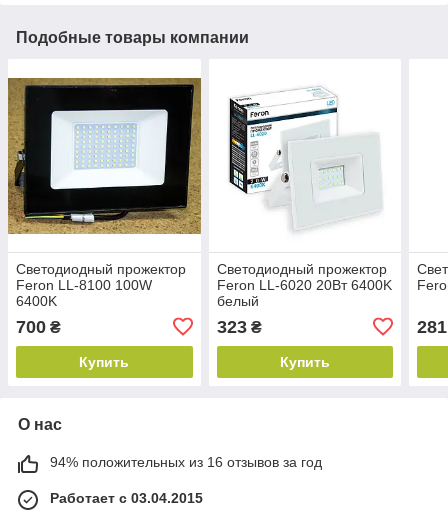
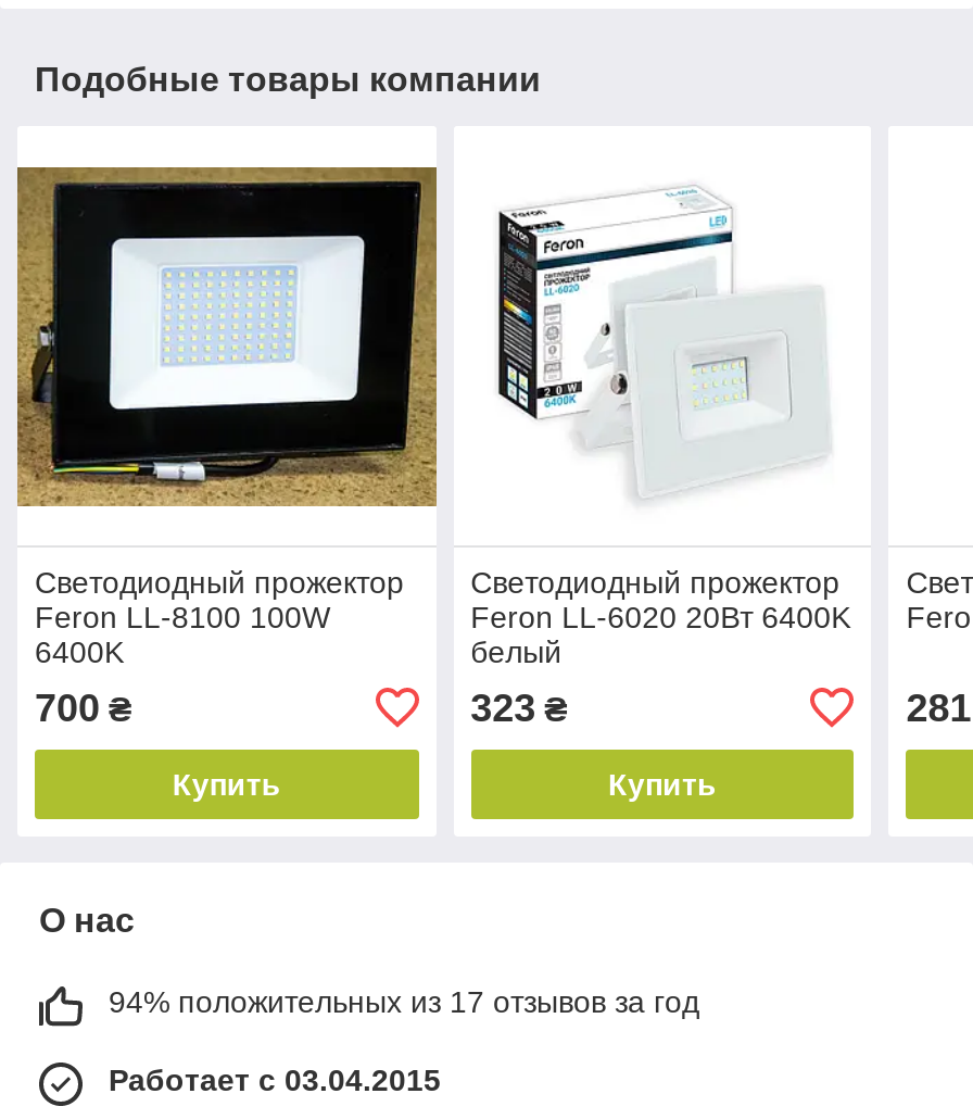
- 94% положительных из 16 отзывов за год
+ 94% положительных из 17 отзывов за год
